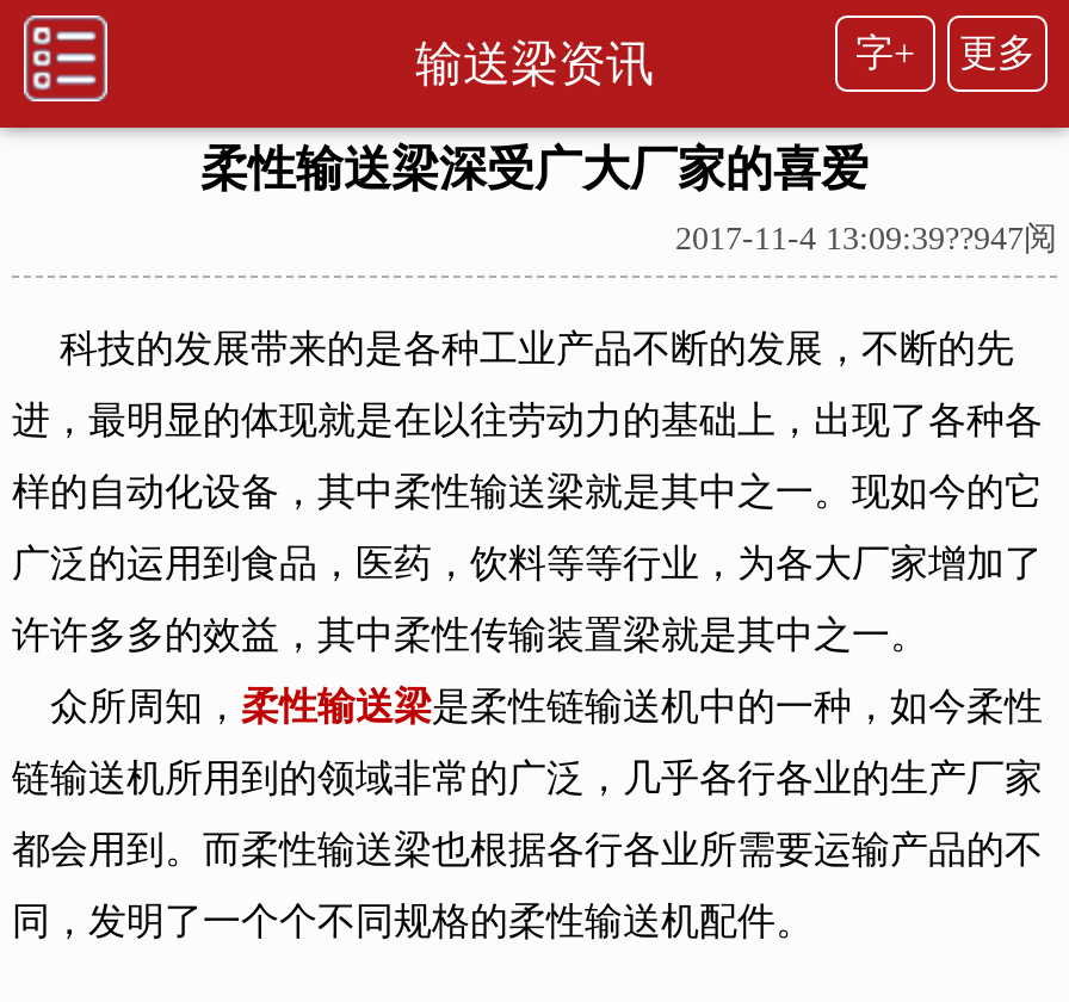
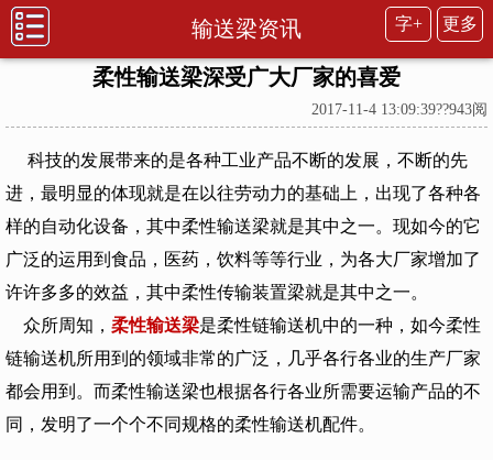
- 2017-11-4 13:09:39??947阅
+ 2017-11-4 13:09:39??943阅
